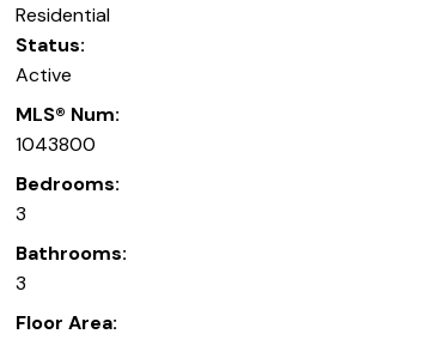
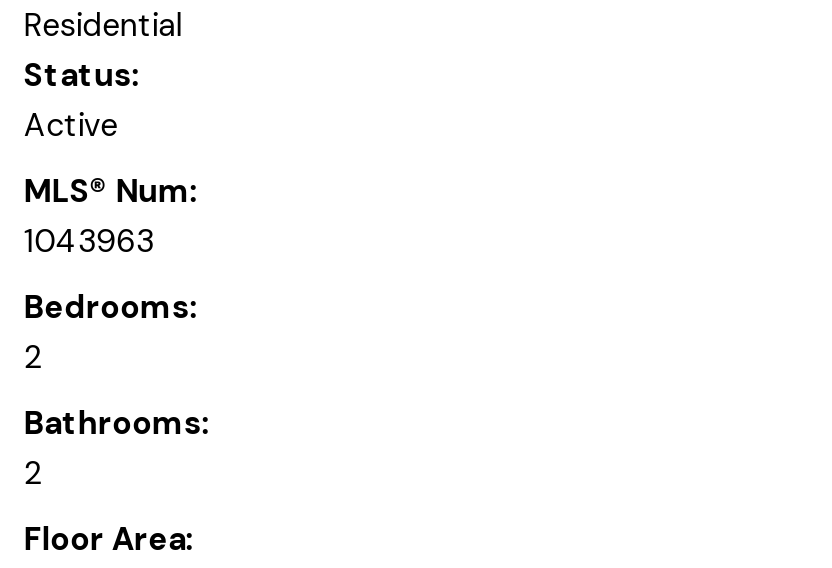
- 1043800
+ 1043963

- 3
+ 2

- 3
+ 2
